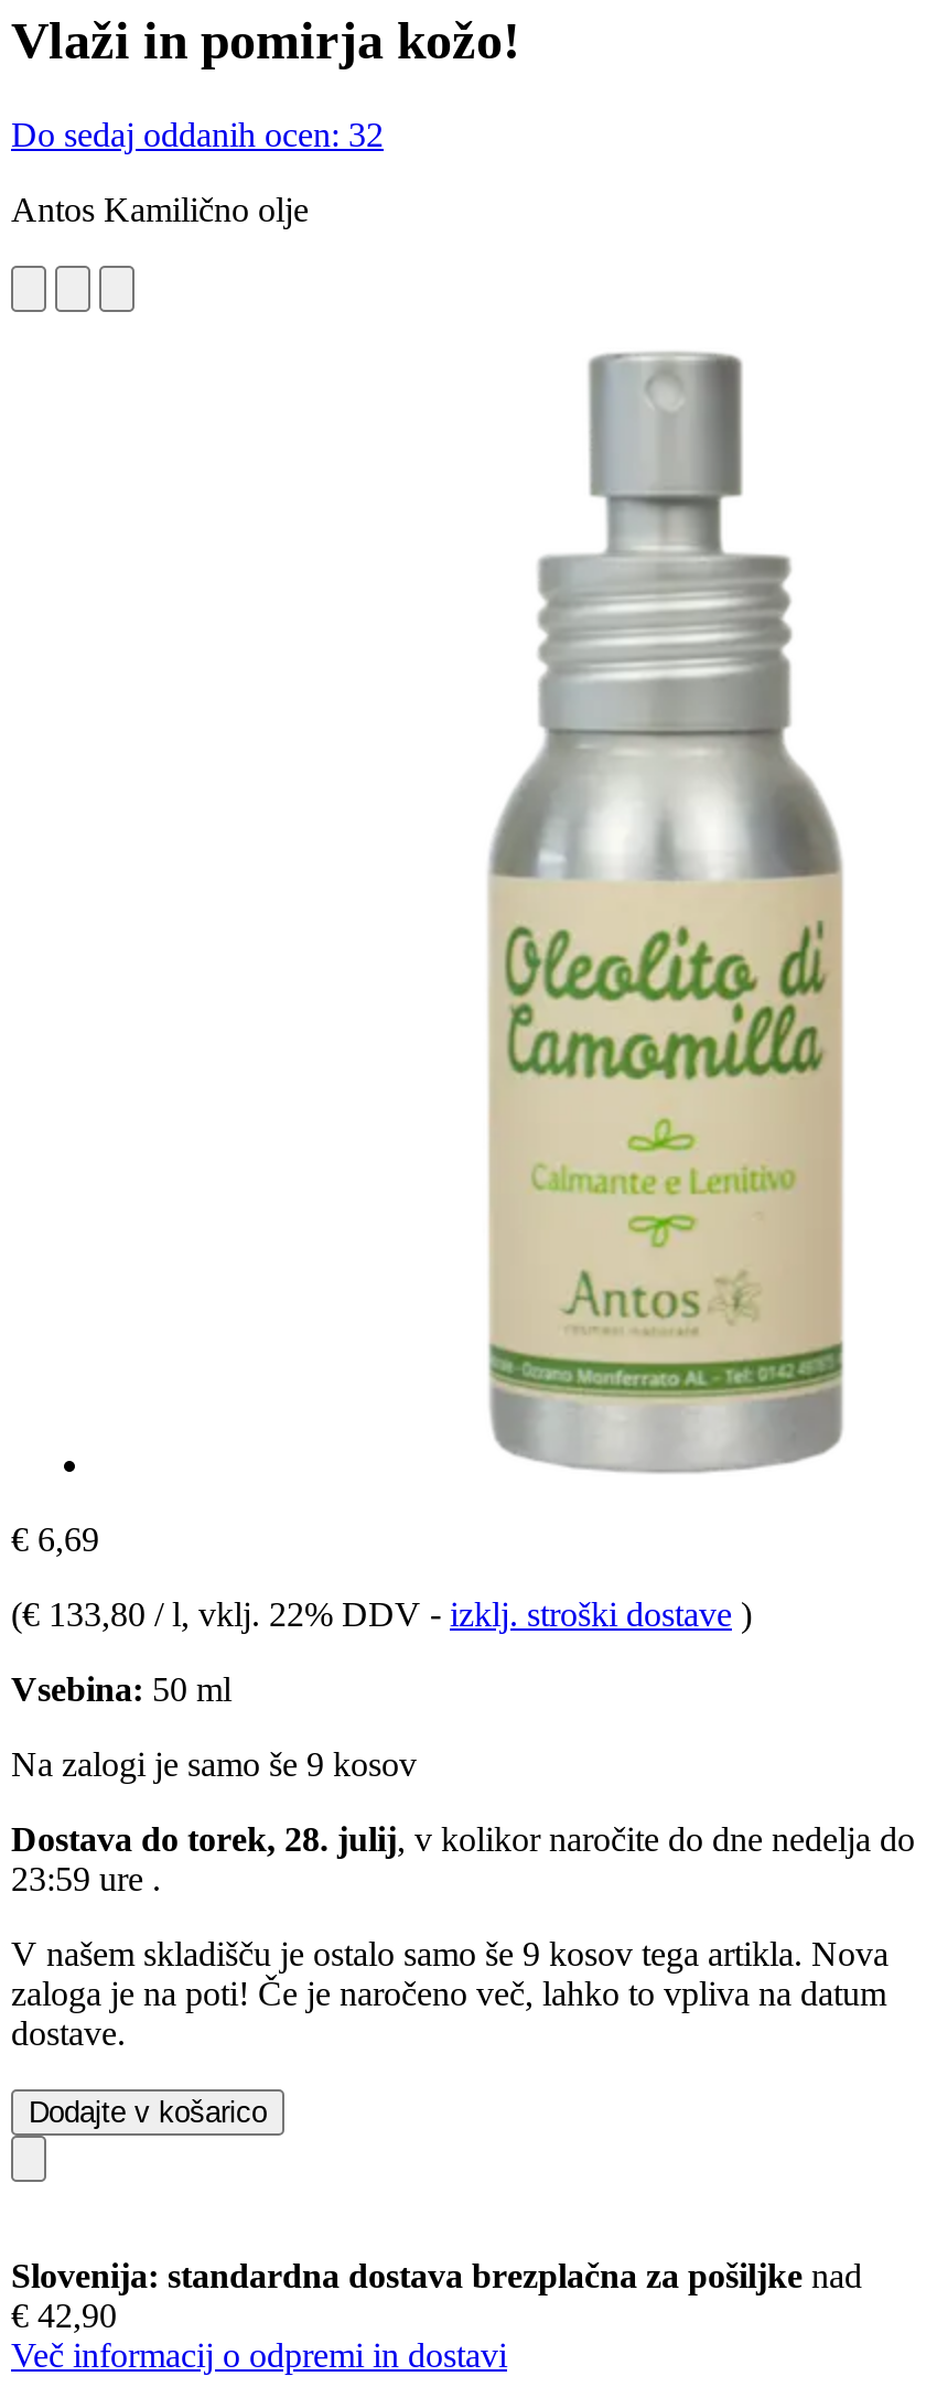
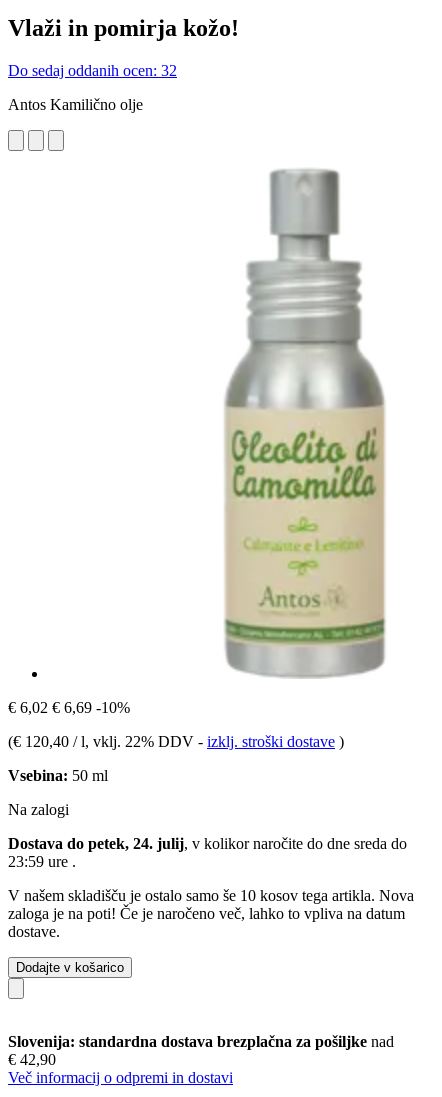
- € 6,69
+ € 6,02 € 6,69 -10%

- (€ 133,80 / l, vklj. 22% DDV - izklj. stroški dostave )
+ (€ 120,40 / l, vklj. 22% DDV - izklj. stroški dostave )

- Na zalogi je samo še 9 kosov
+ Na zalogi

- Dostava do torek, 28. julij, v kolikor naročite do dne nedelja do
+ Dostava do petek, 24. julij, v kolikor naročite do dne sreda do

- V našem skladišču je ostalo samo še 9 kosov tega artikla. Nova
+ V našem skladišču je ostalo samo še 10 kosov tega artikla. Nova
